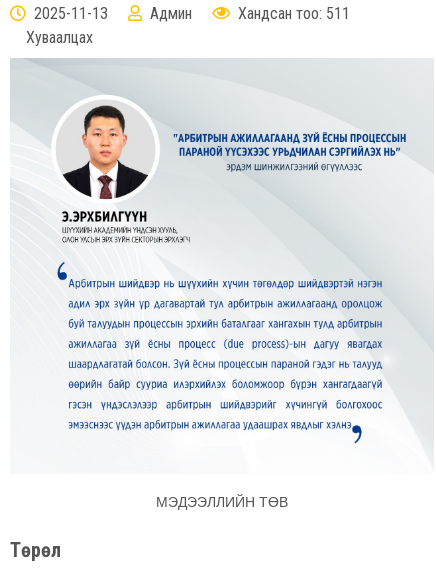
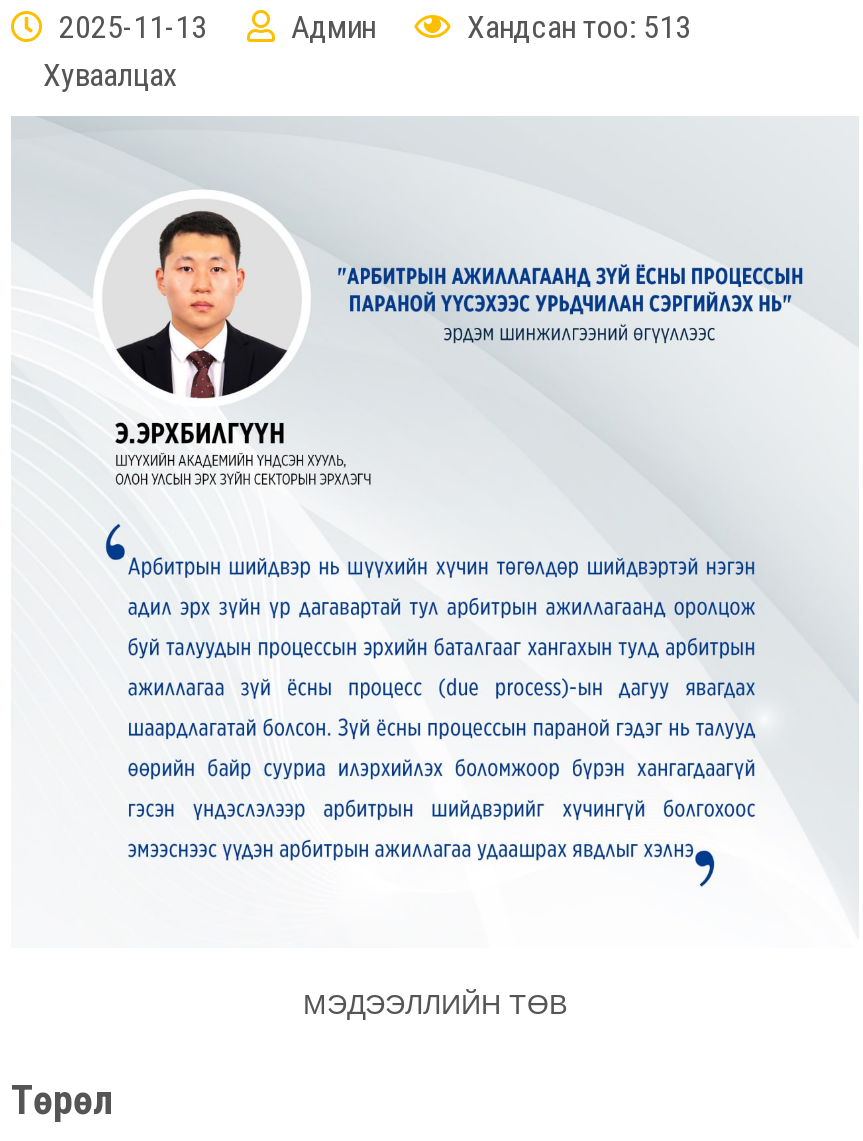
- Хандсан тоо: 511
+ Хандсан тоо: 513
